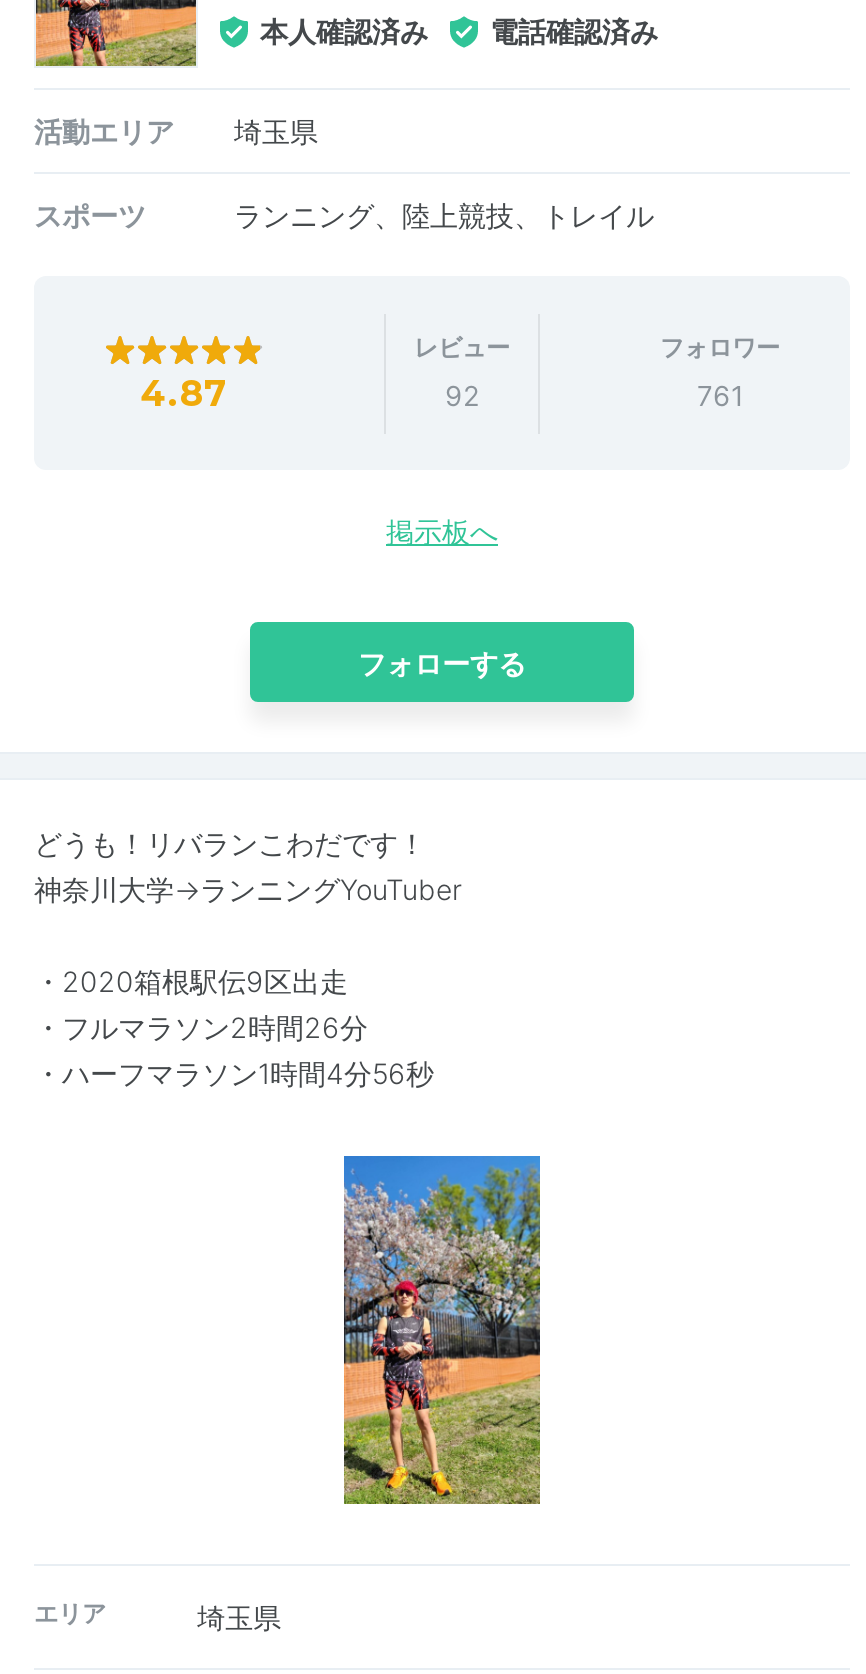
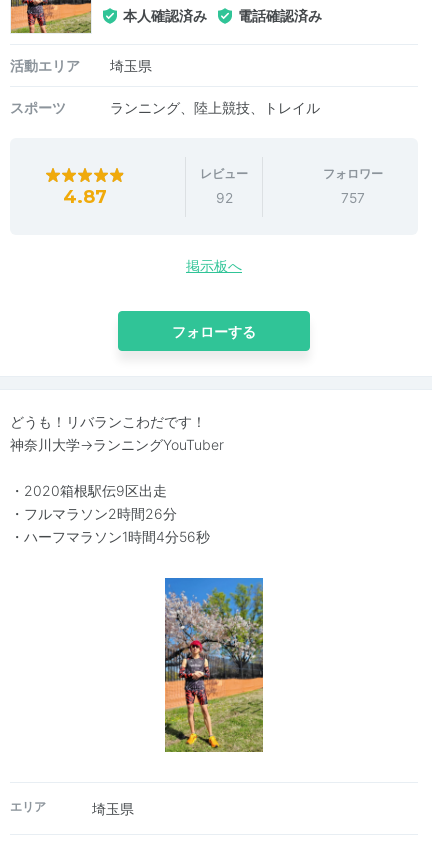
- 761
+ 757
